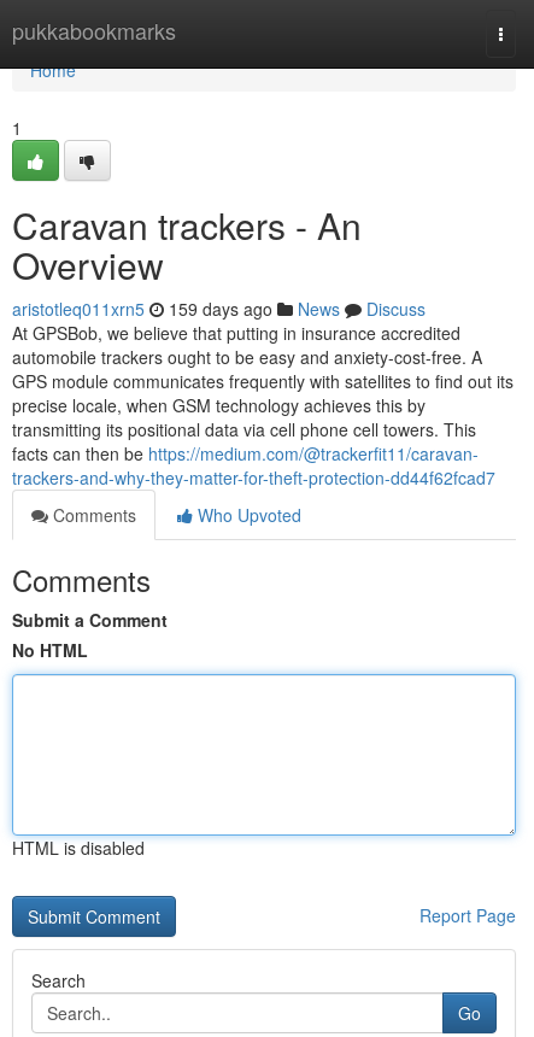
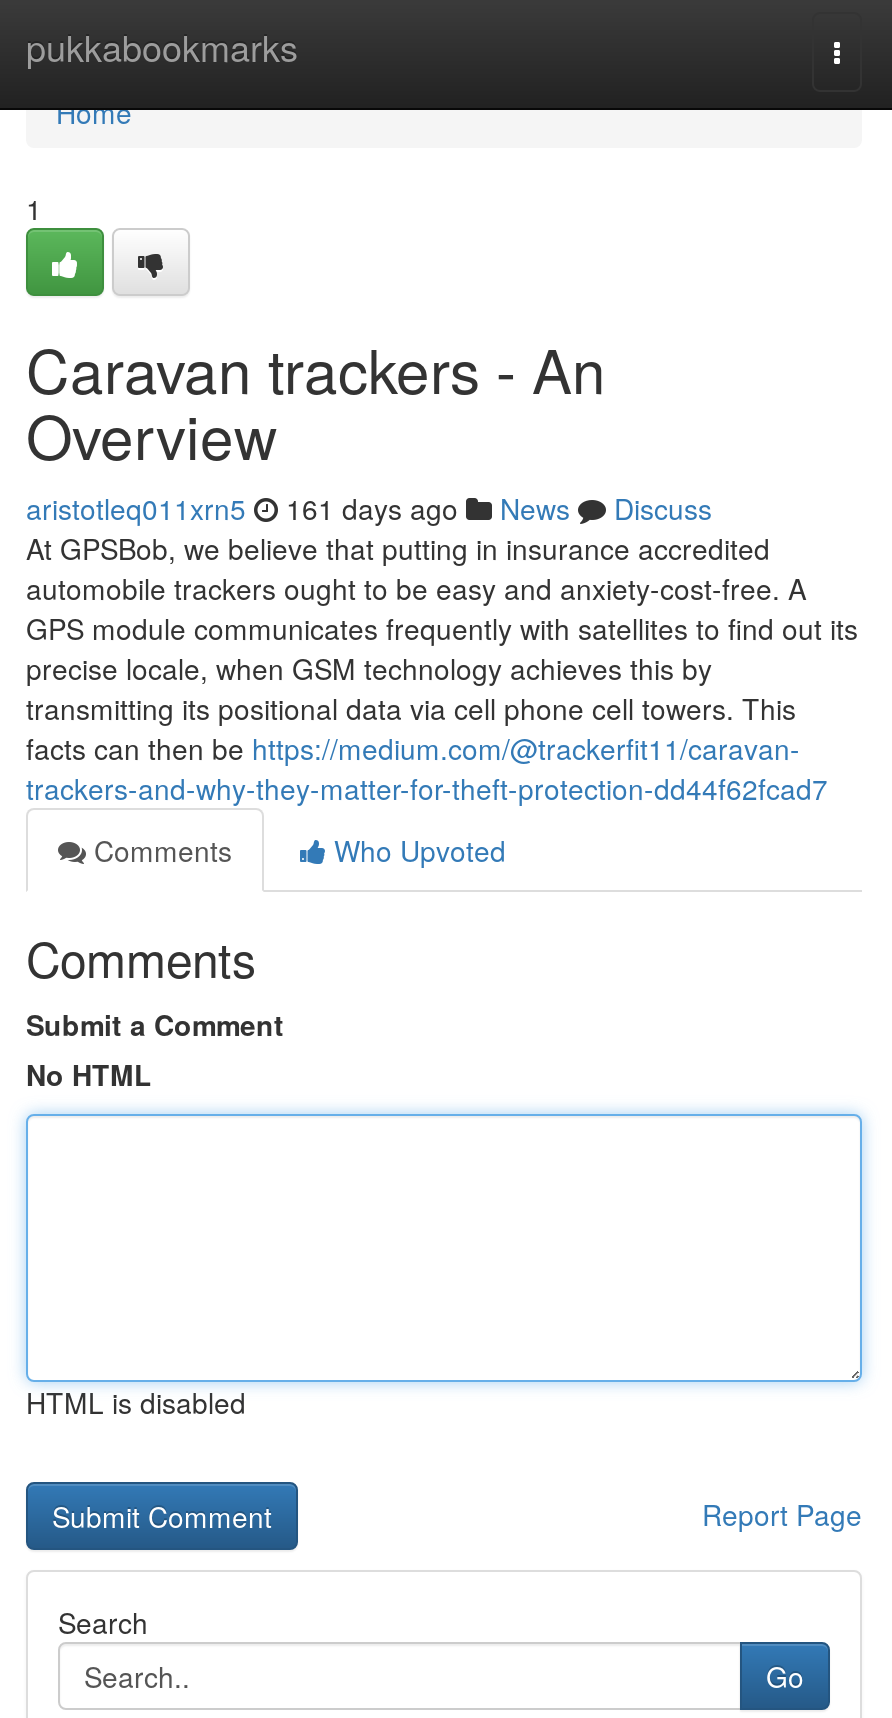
- aristotleq011xrn5 159 days ago News Discuss
+ aristotleq011xrn5 161 days ago News Discuss
